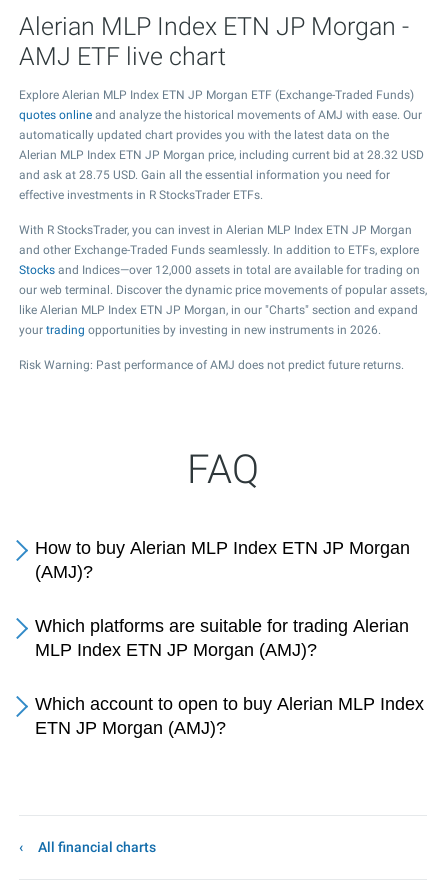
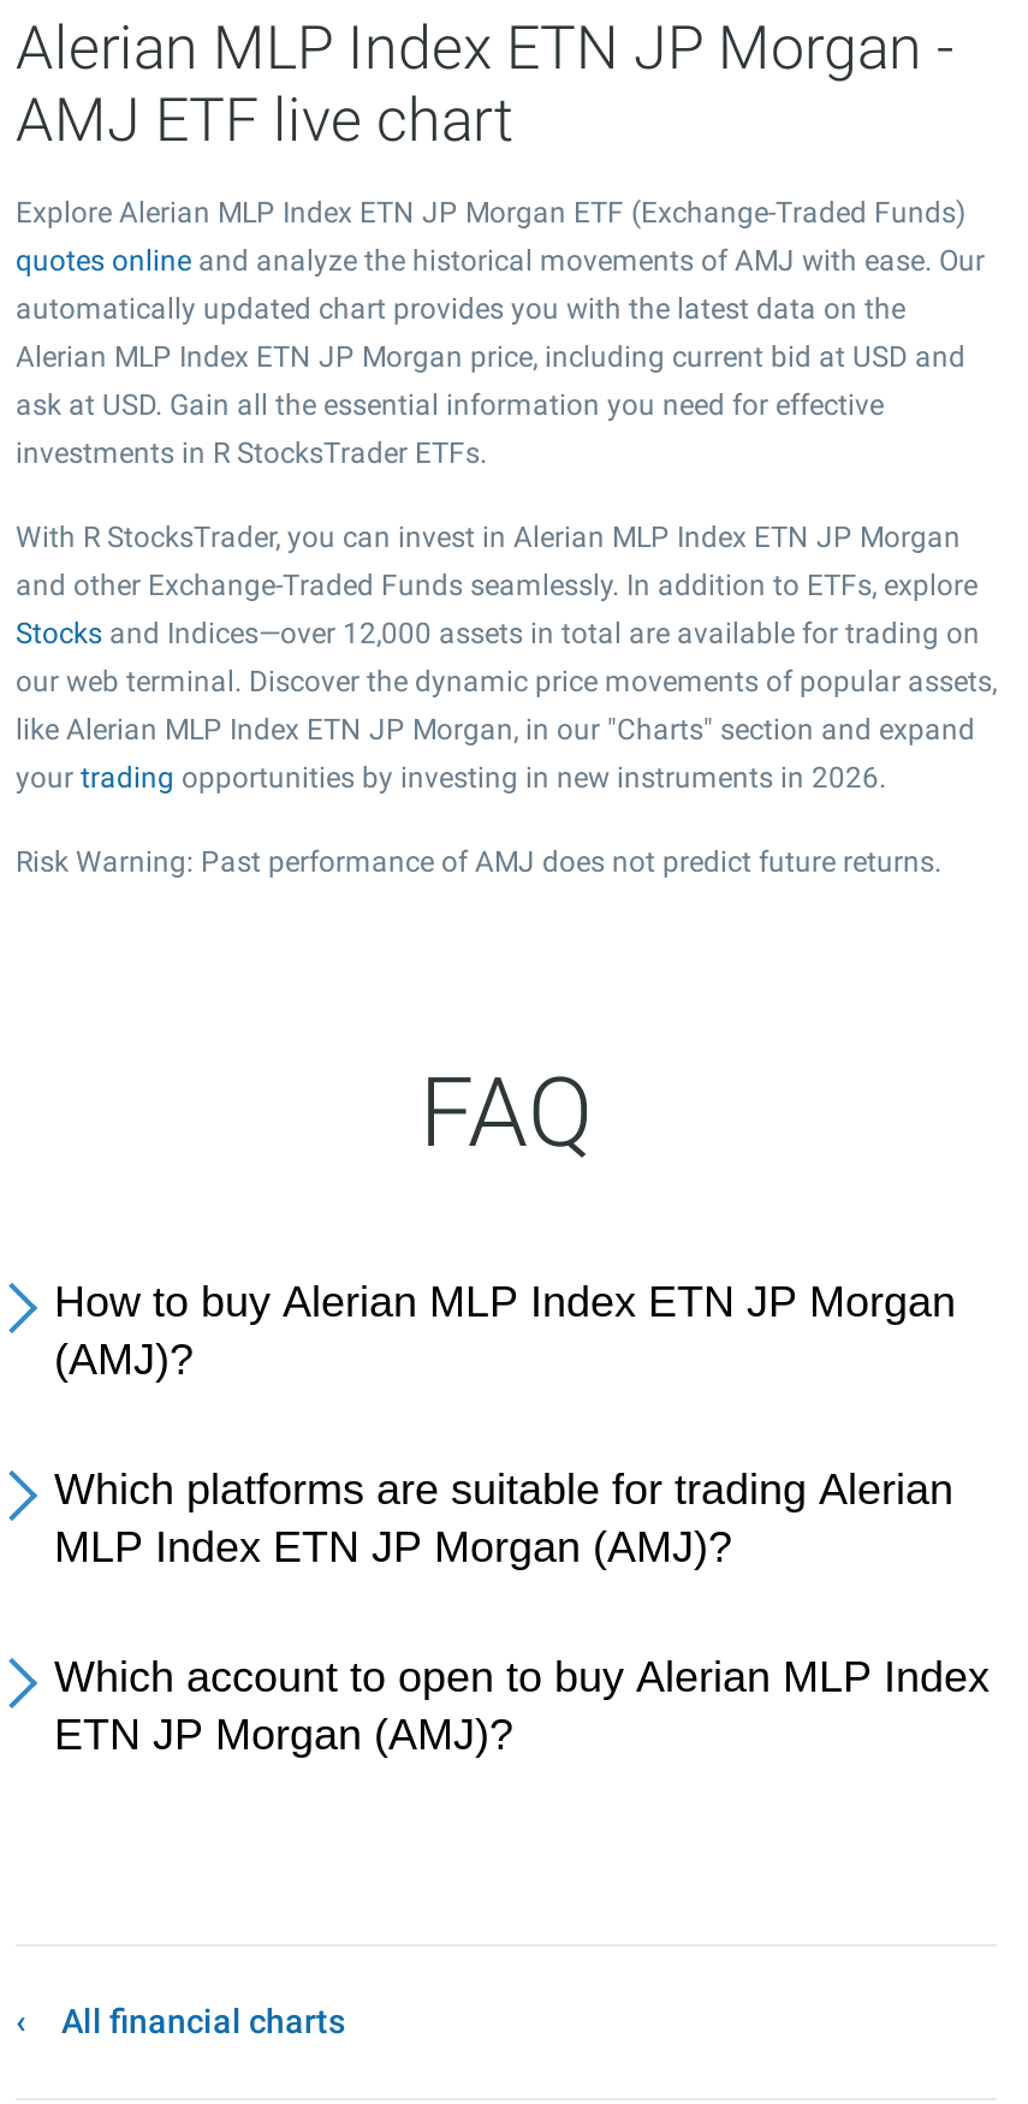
- Alerian MLP Index ETN JP Morgan price, including current bid at 28.32 USD
- and ask at 28.75 USD. Gain all the essential information you need for
- effective investments in R StocksTrader ETFs.
+ Alerian MLP Index ETN JP Morgan price, including current bid at USD and
+ ask at USD. Gain all the essential information you need for effective
+ investments in R StocksTrader ETFs.
